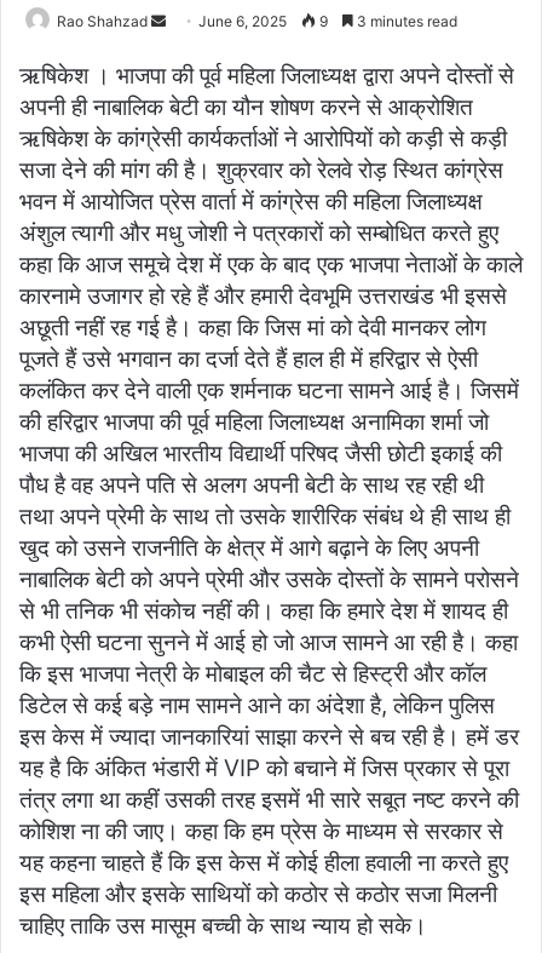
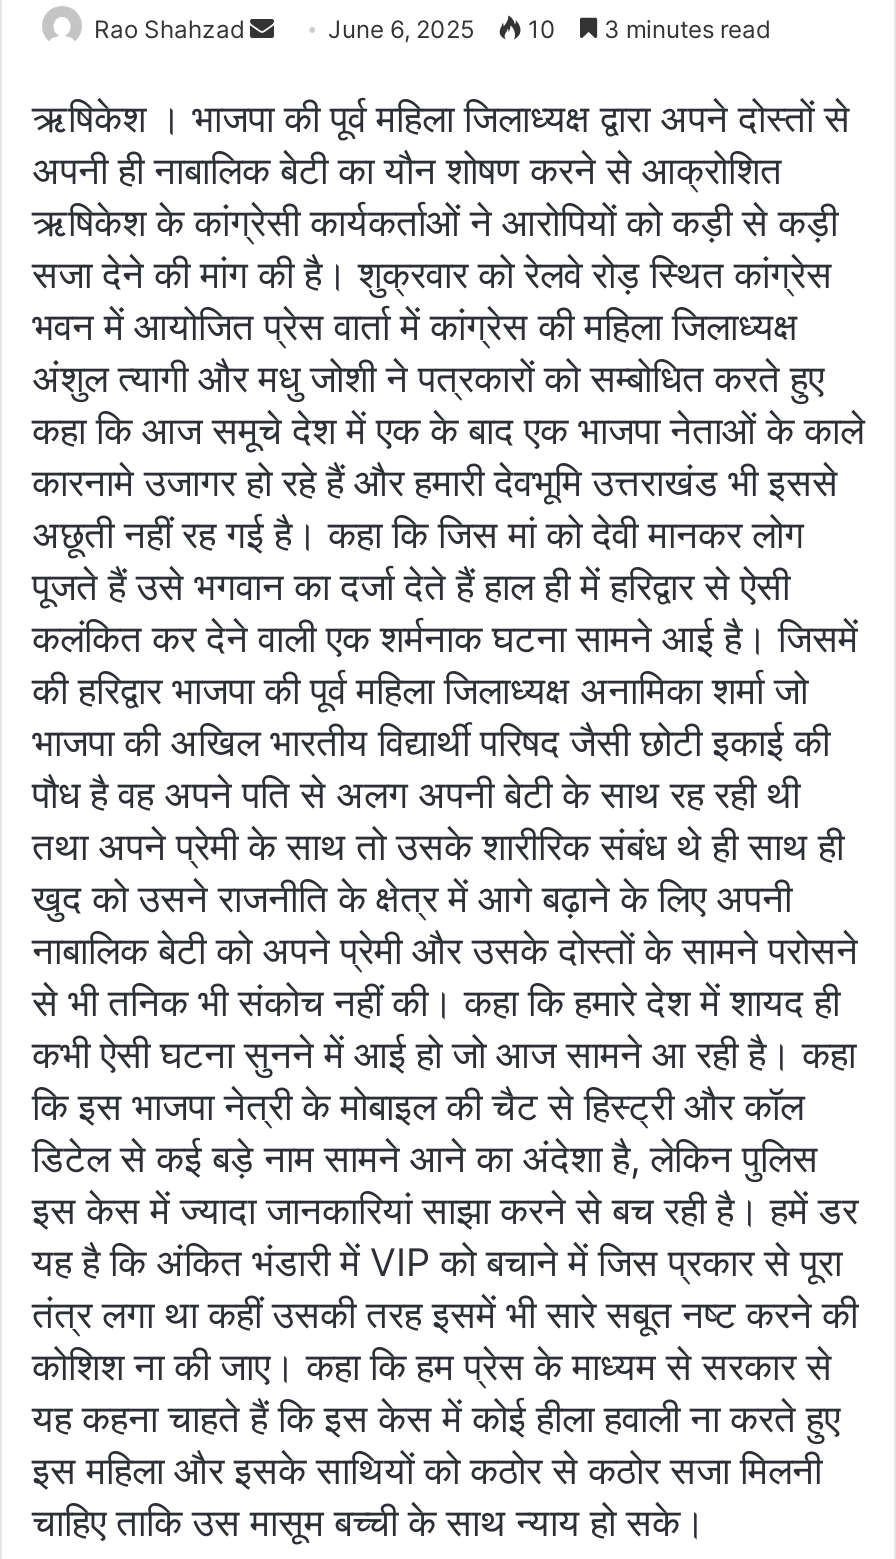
- 9
+ 10
